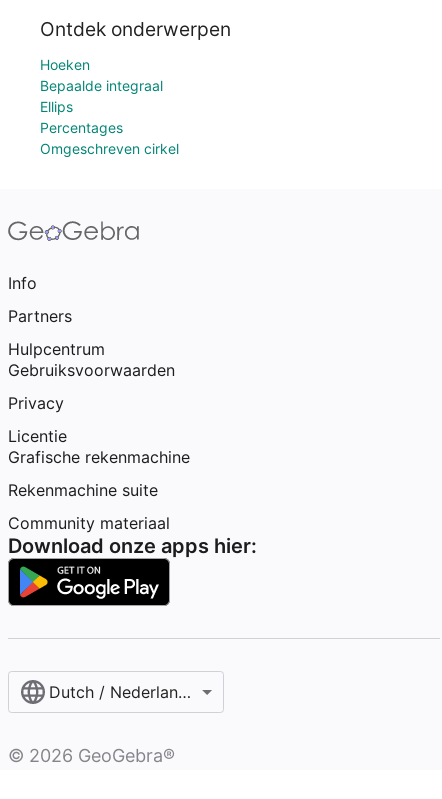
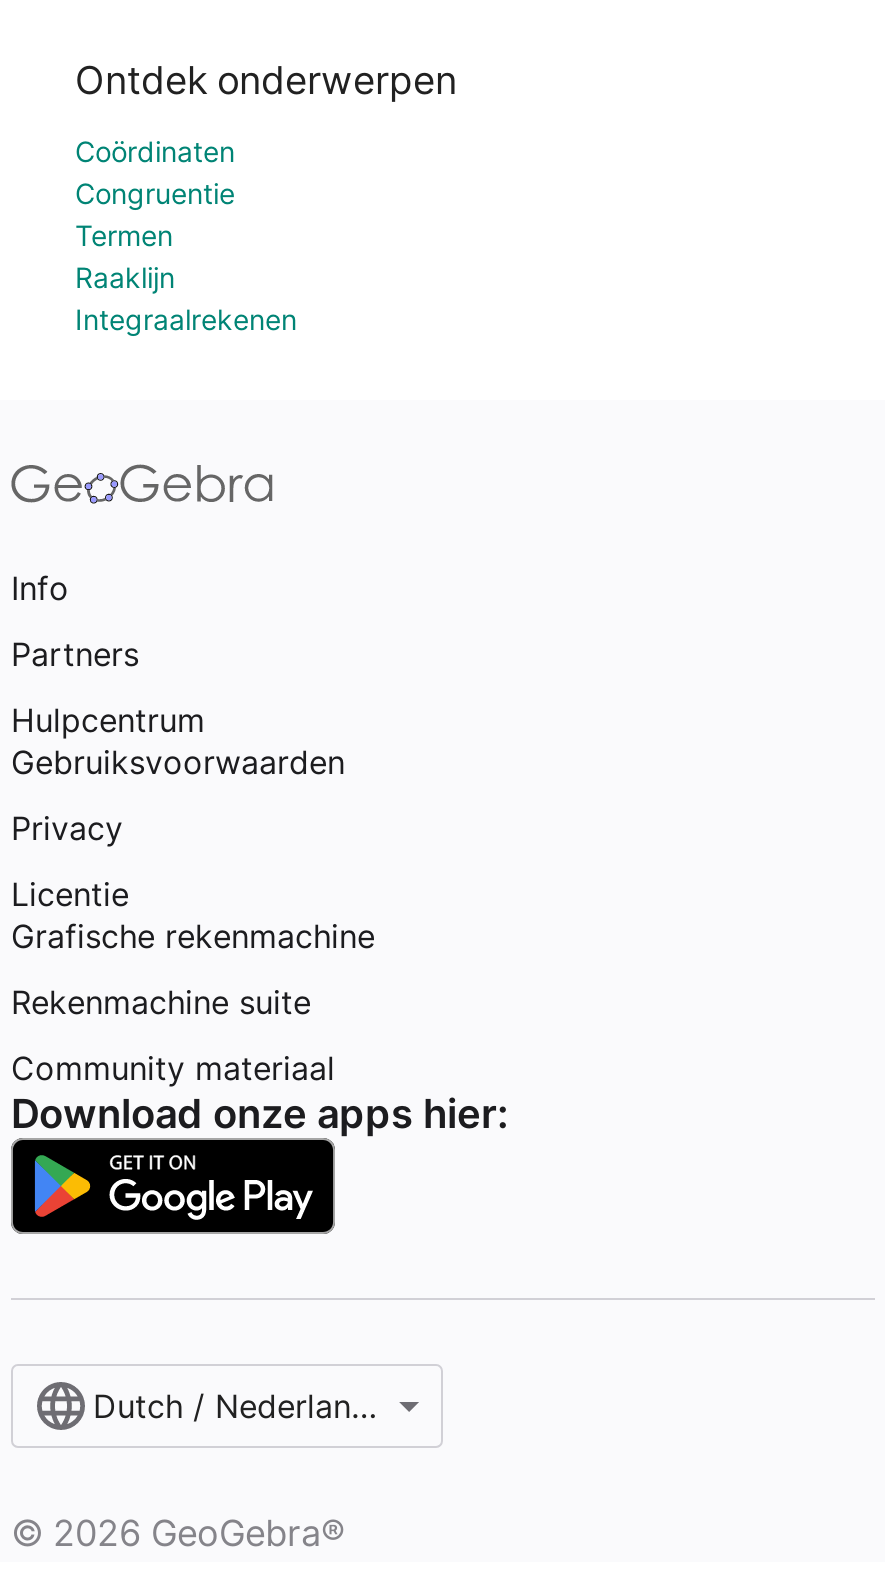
- Hoeken
- Bepaalde integraal
- Ellips
- Percentages
- Omgeschreven cirkel
+ Coördinaten
+ Congruentie
+ Termen
+ Raaklijn
+ Integraalrekenen
